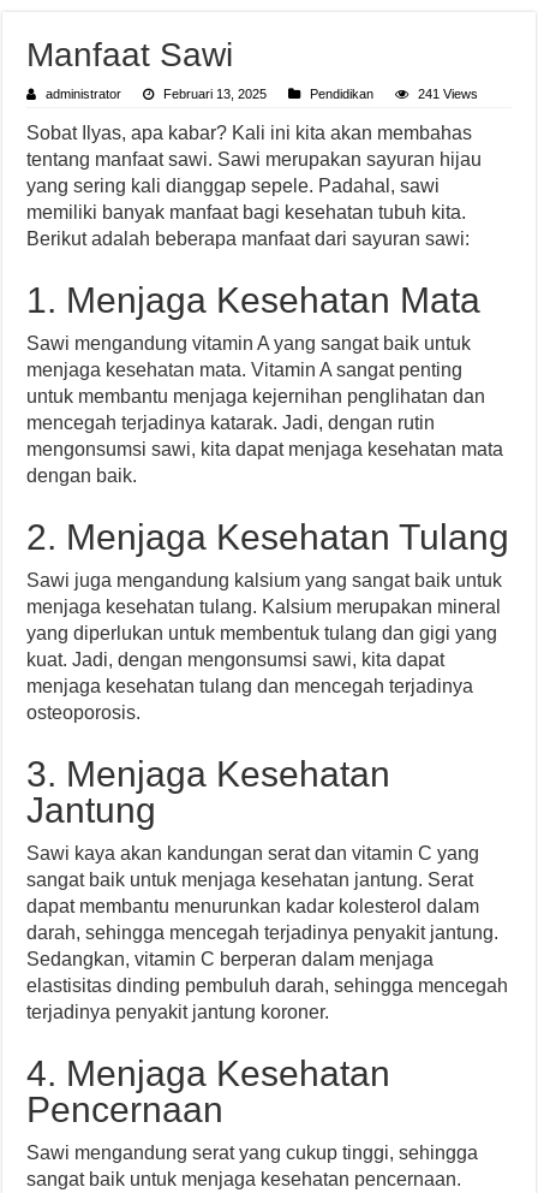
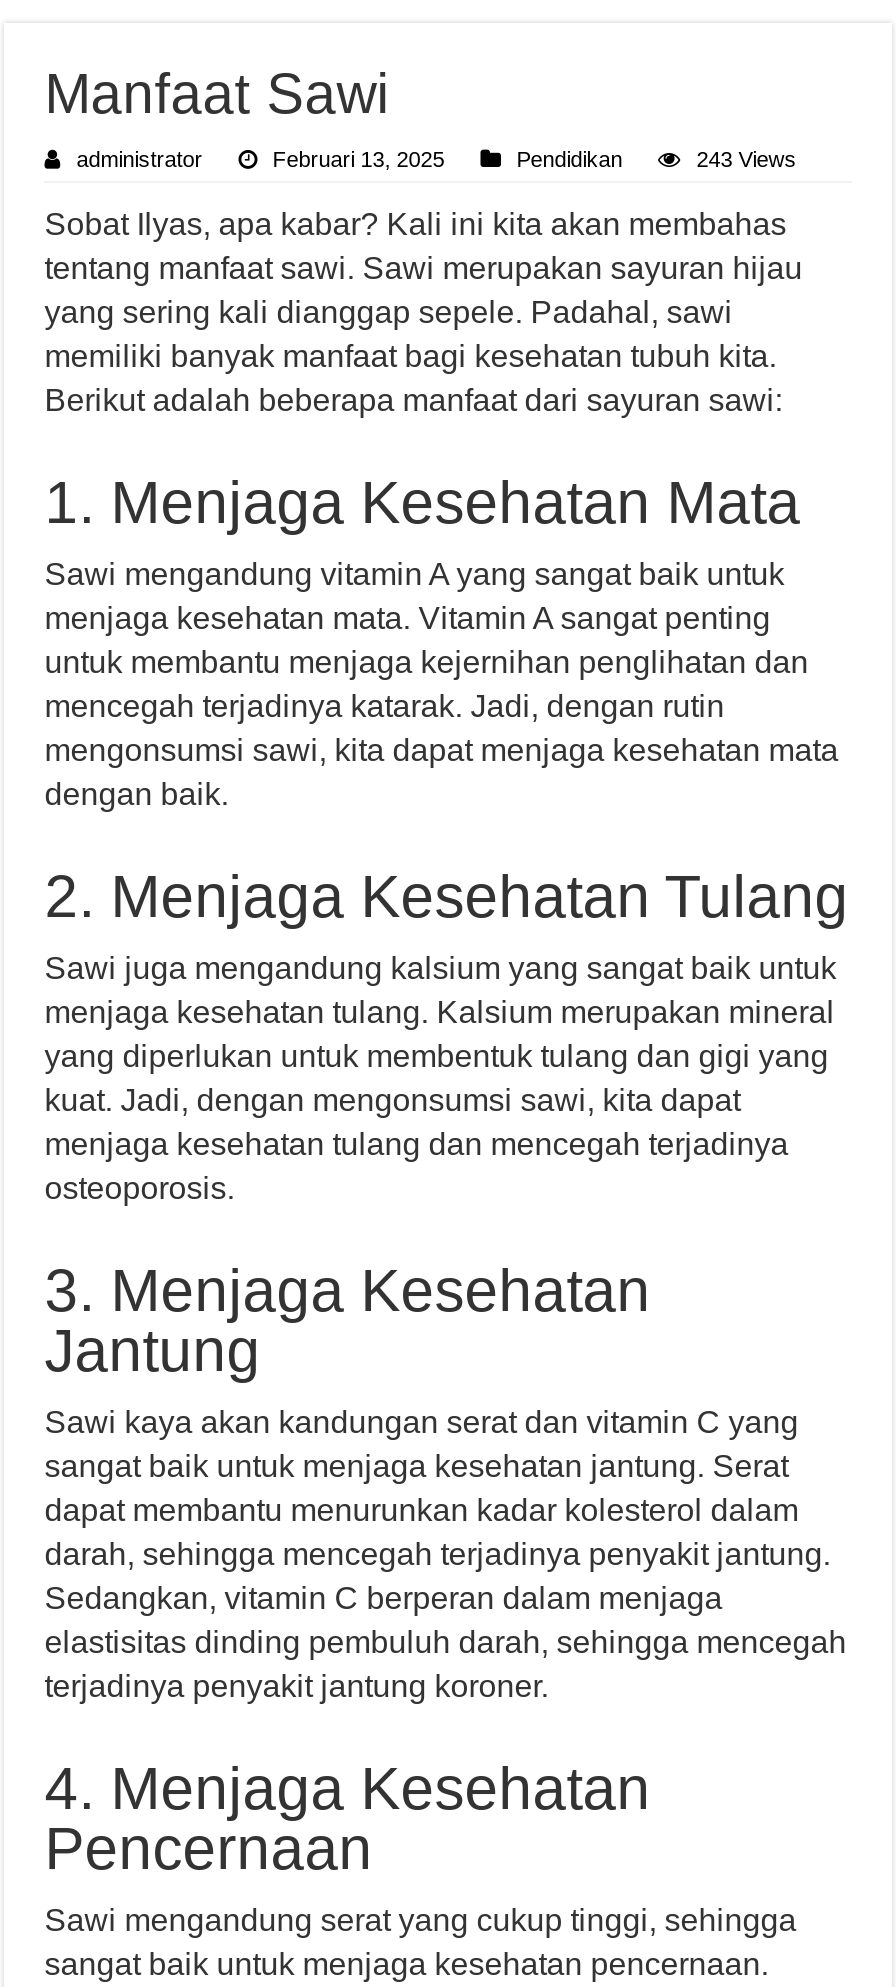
- 241 Views
+ 243 Views
